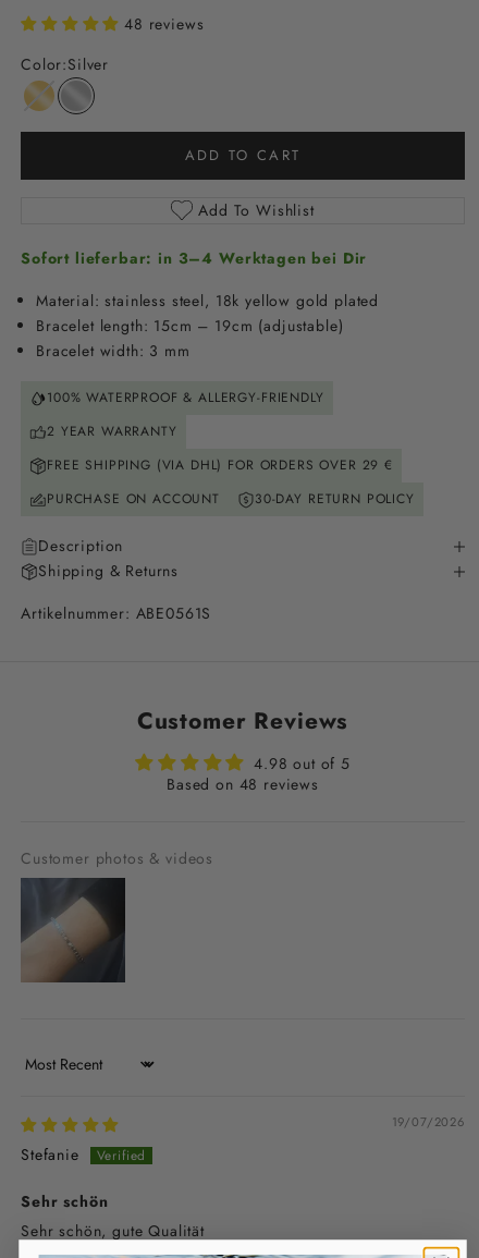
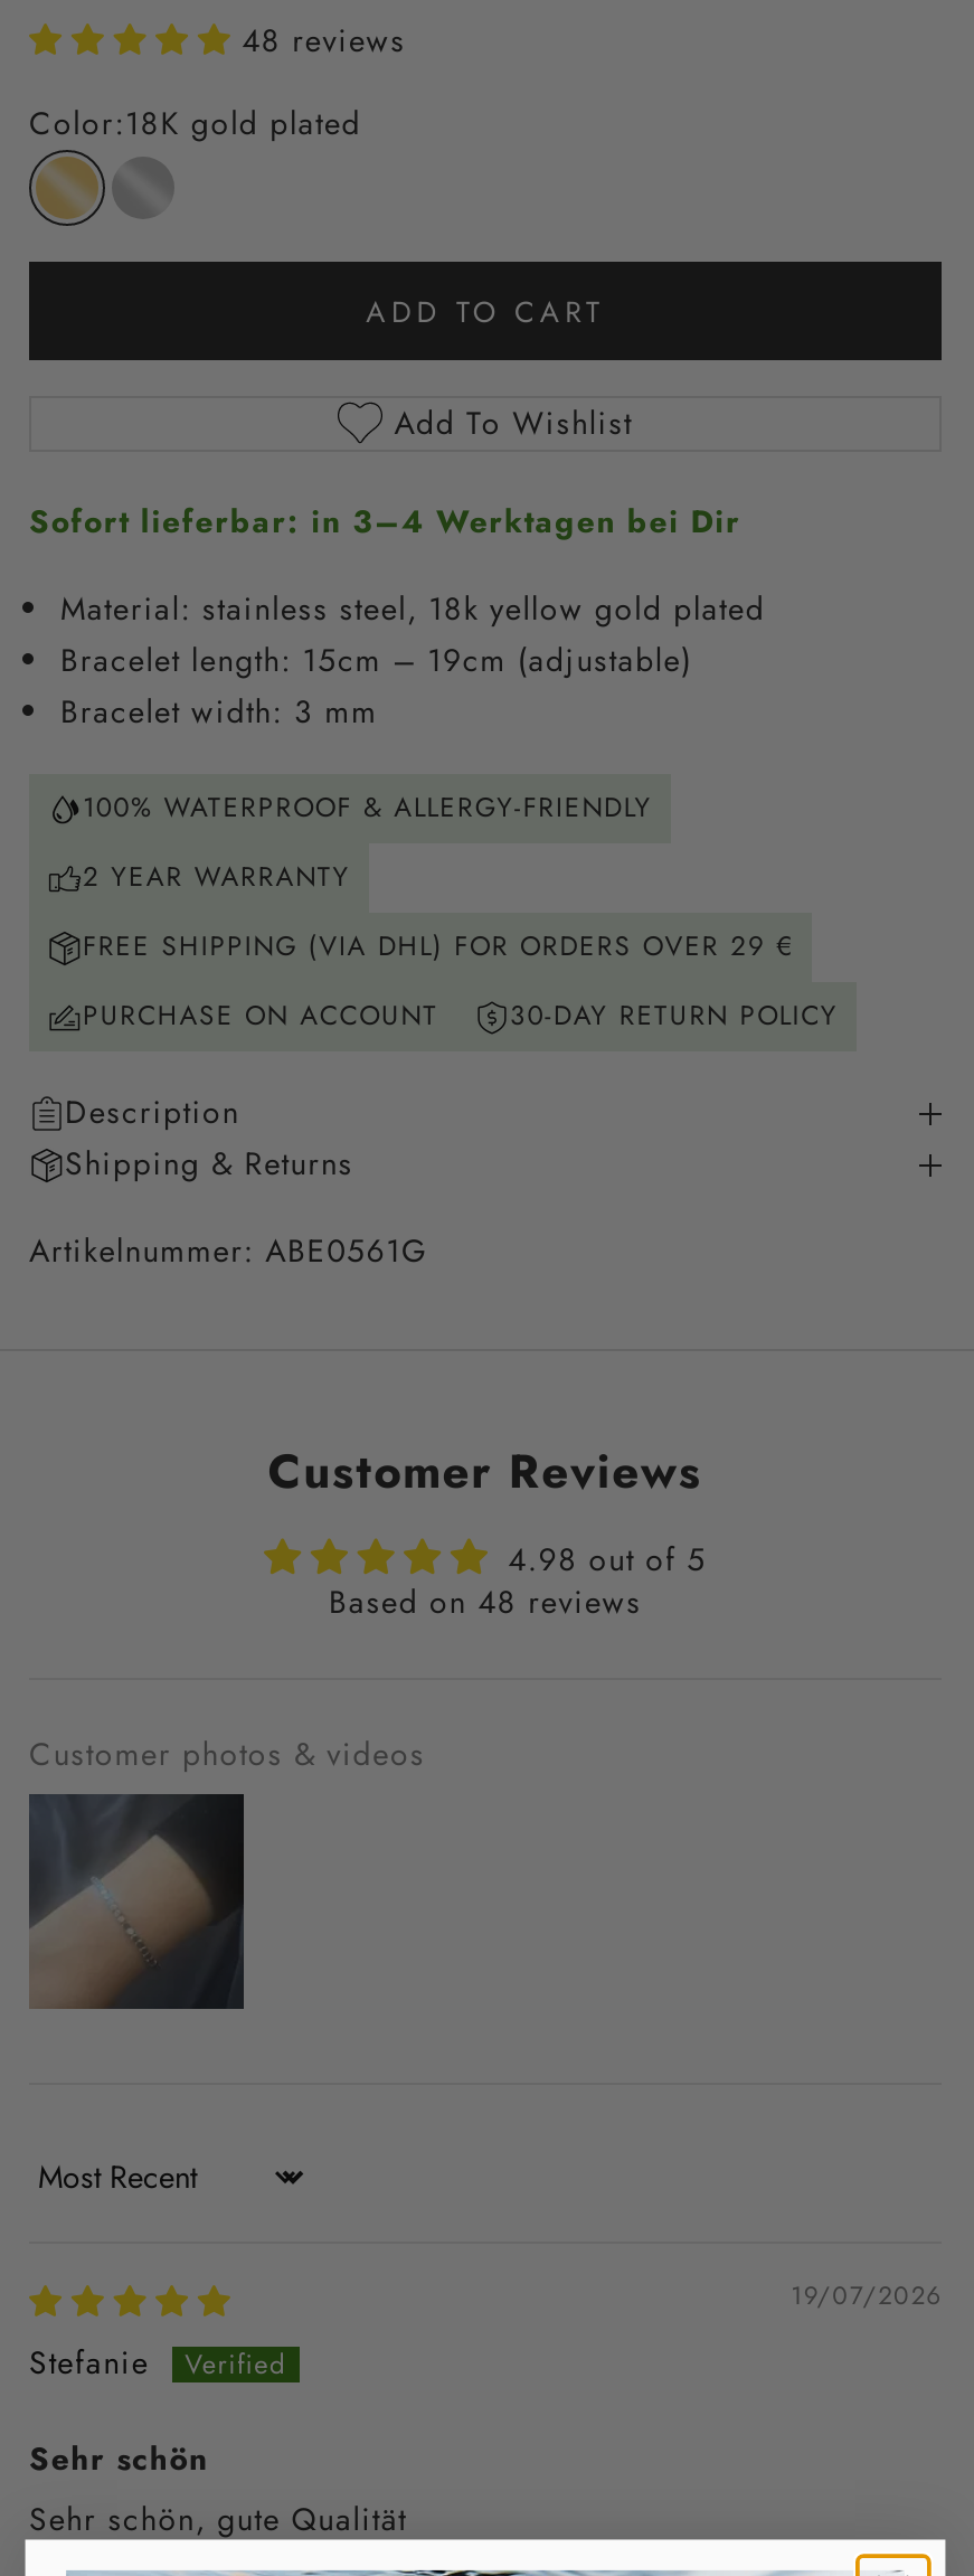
- Color:Silver
+ Color:18K gold plated

- Artikelnummer: ABE0561S
+ Artikelnummer: ABE0561G
